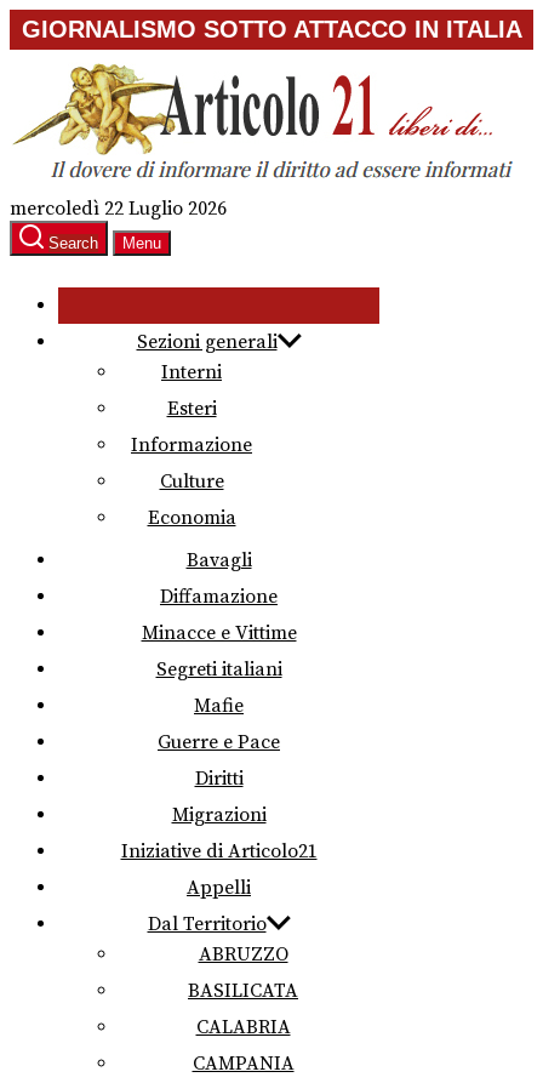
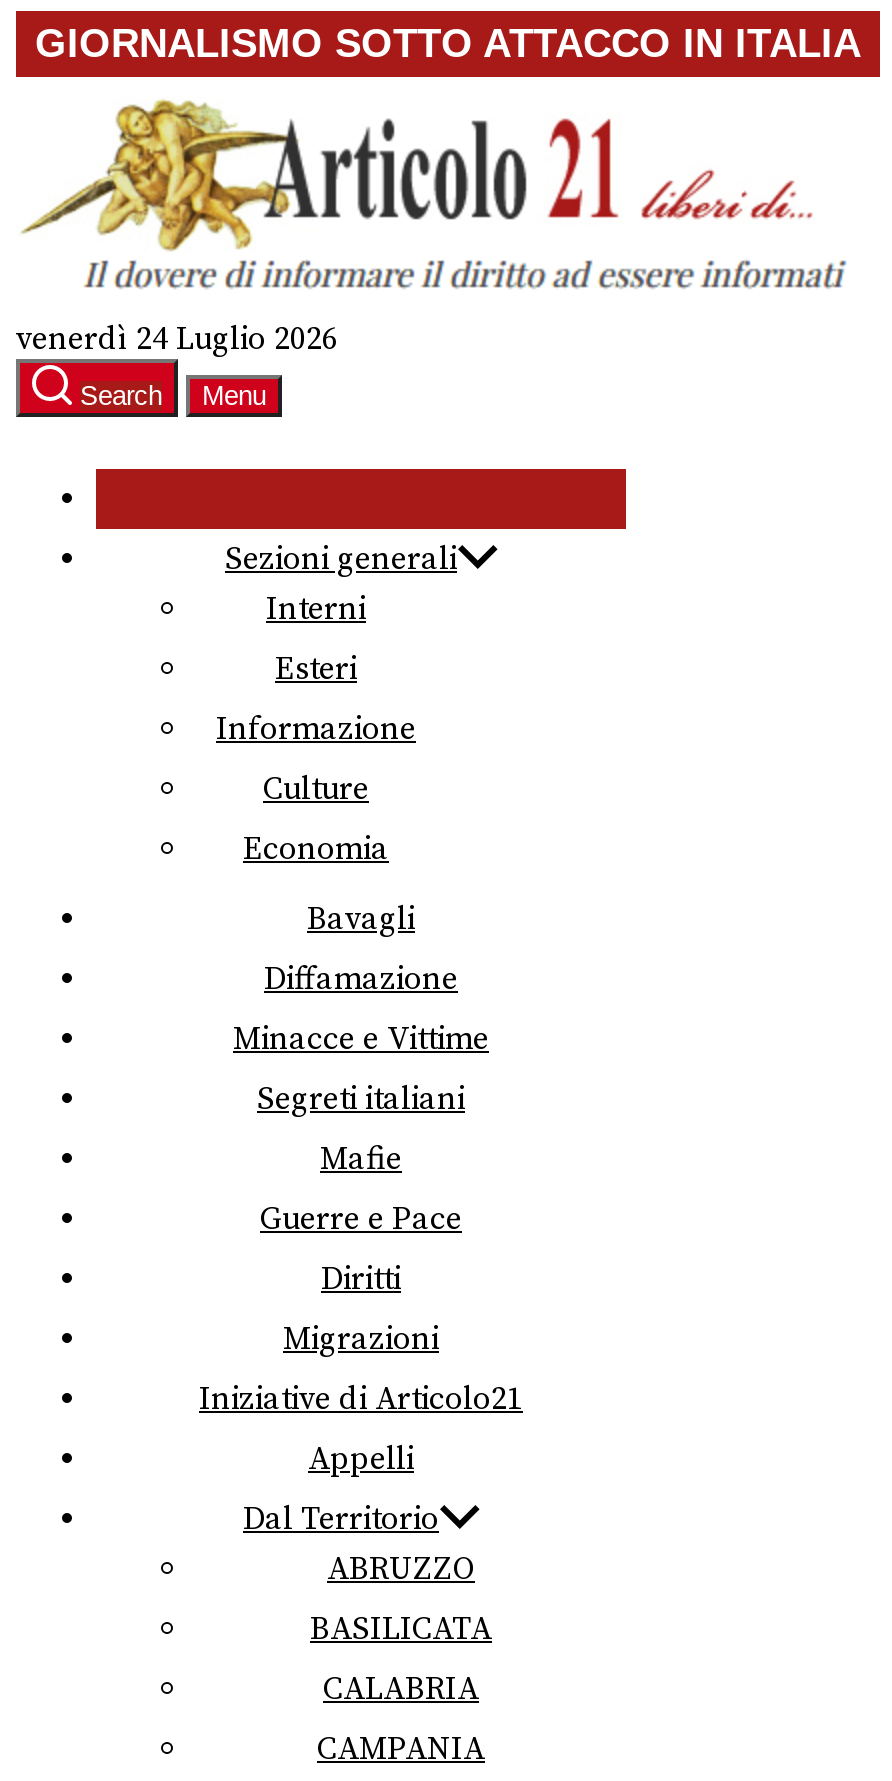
- mercoledì 22 Luglio 2026
+ venerdì 24 Luglio 2026
